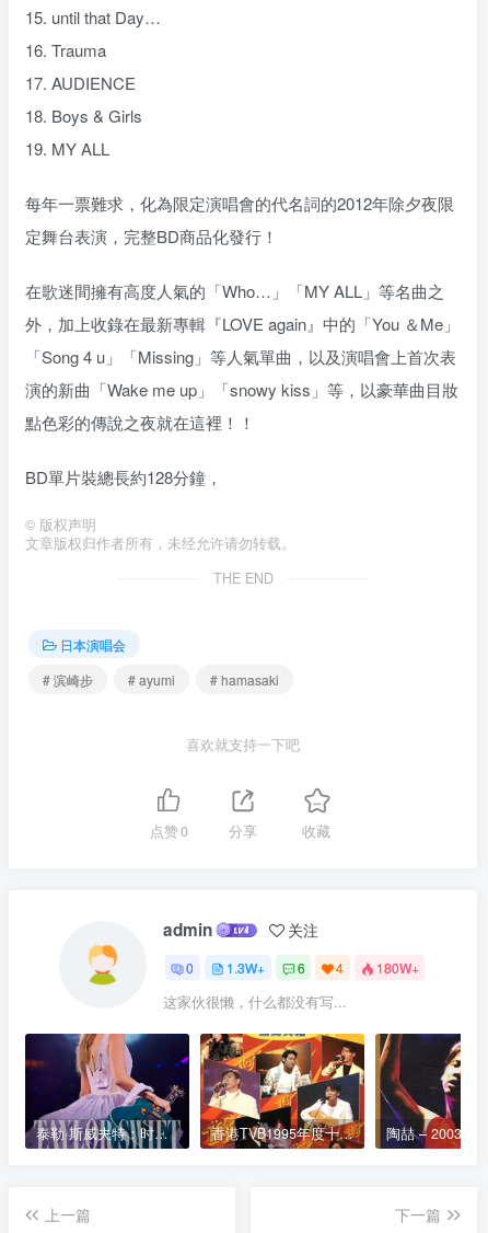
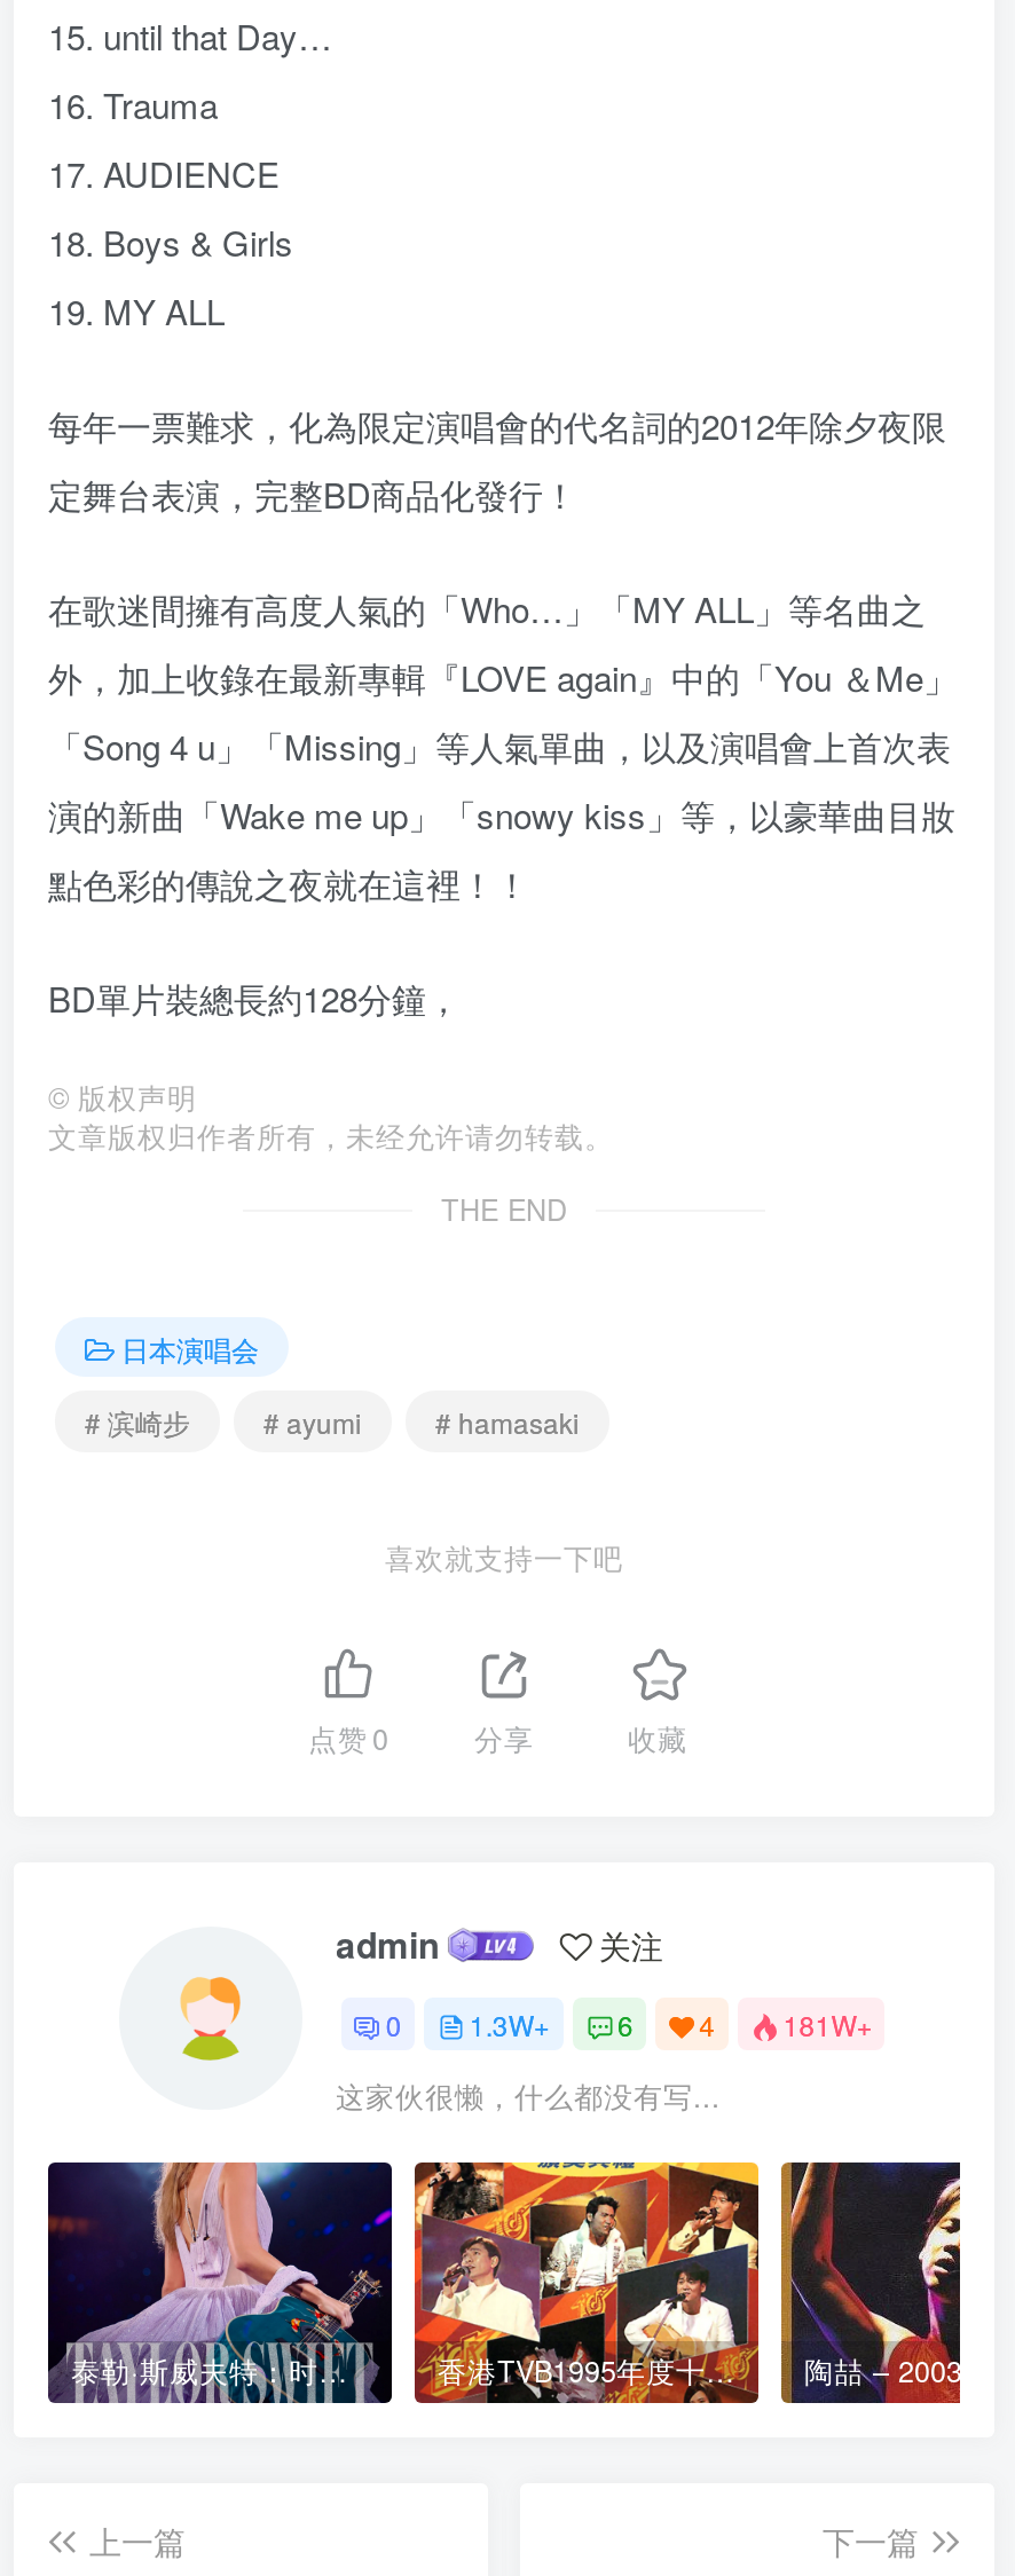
- 0 1.3W+ 6 4 180W+
+ 0 1.3W+ 6 4 181W+
